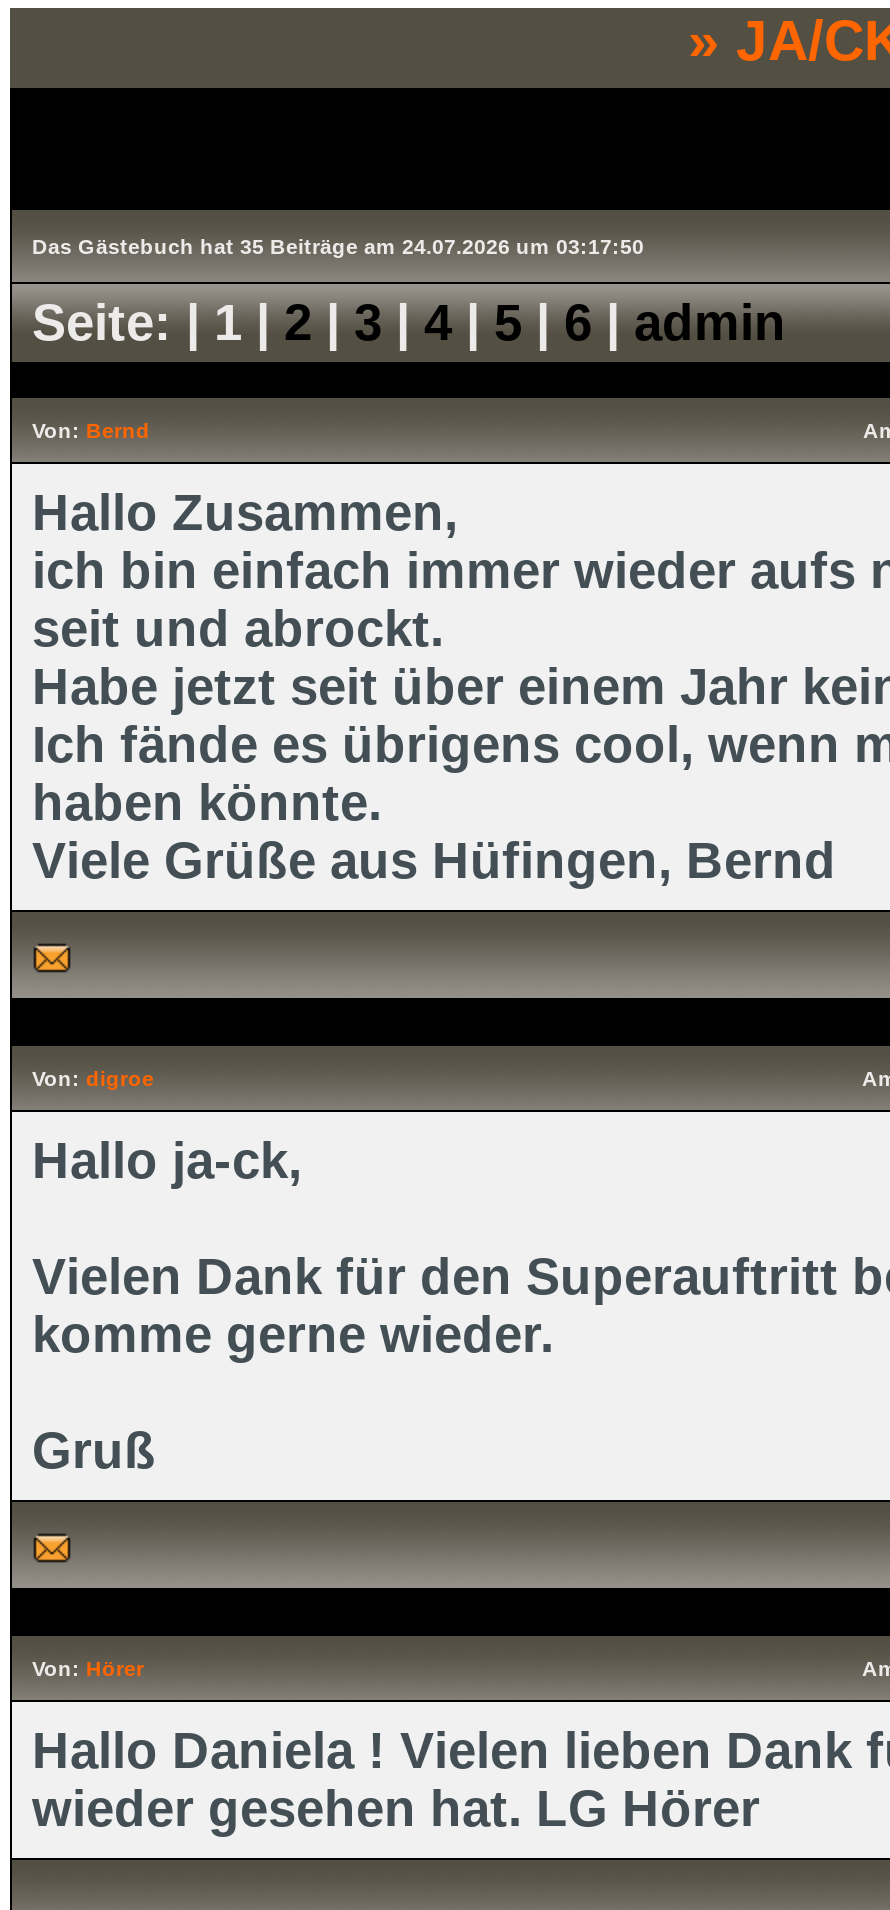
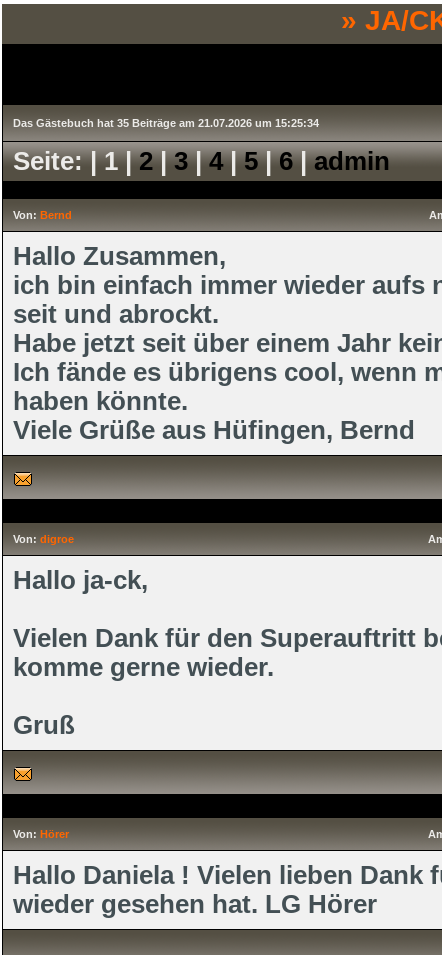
- Das Gästebuch hat 35 Beiträge am 24.07.2026 um 03:17:50
+ Das Gästebuch hat 35 Beiträge am 21.07.2026 um 15:25:34
